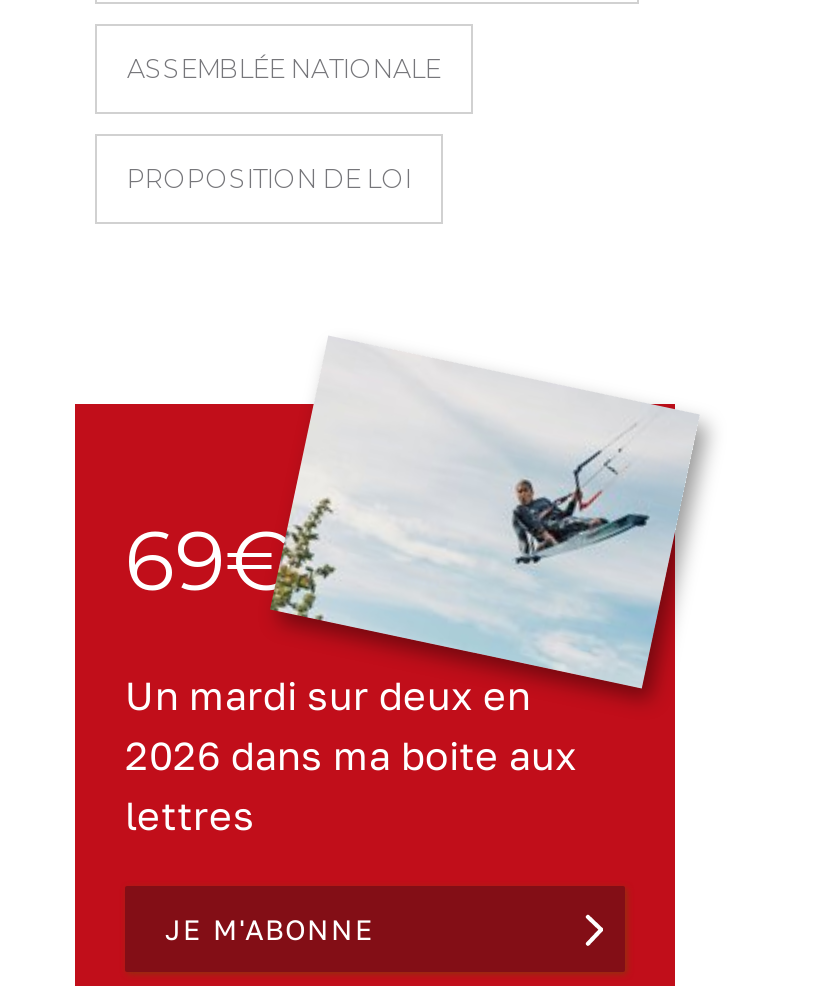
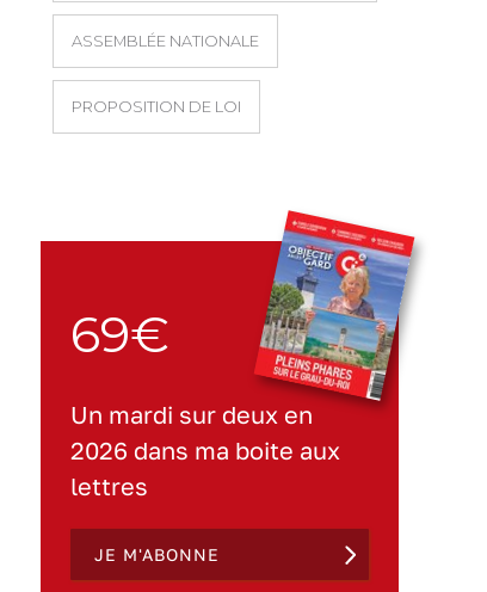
- [image]
+ [image]
